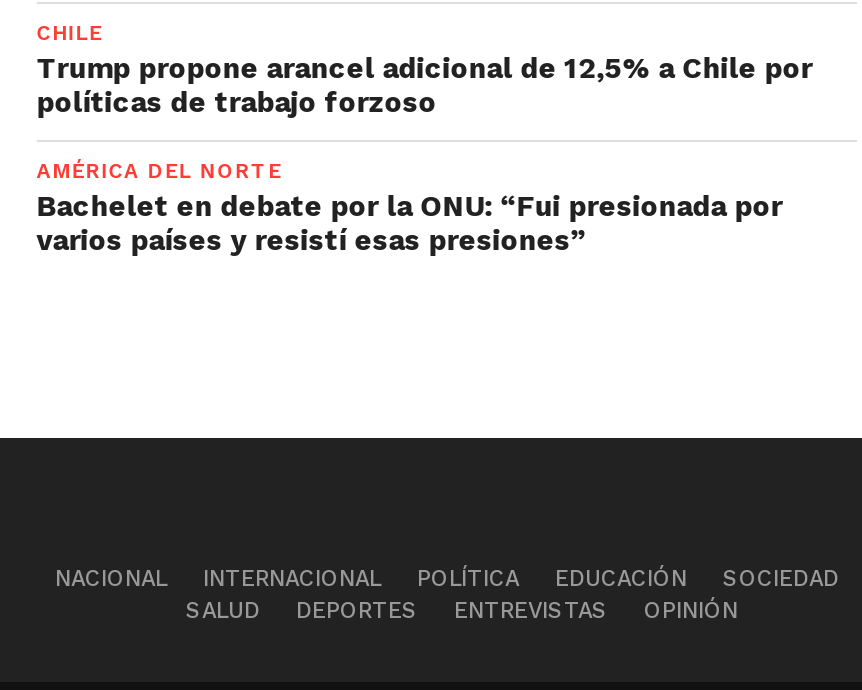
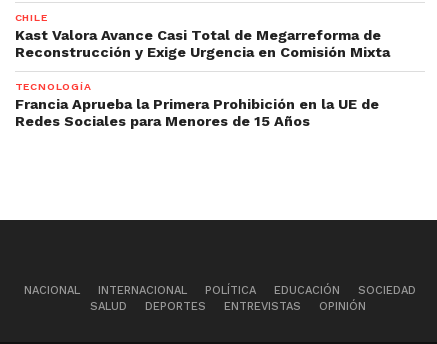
- Trump propone arancel adicional de 12,5% a Chile por
- políticas de trabajo forzoso
+ Kast Valora Avance Casi Total de Megarreforma de
+ Reconstrucción y Exige Urgencia en Comisión Mixta

- AMÉRICA DEL NORTE
- Bachelet en debate por la ONU: “Fui presionada por
- varios países y resistí esas presiones”
+ TECNOLOGÍA
+ Francia Aprueba la Primera Prohibición en la UE de
+ Redes Sociales para Menores de 15 Años
